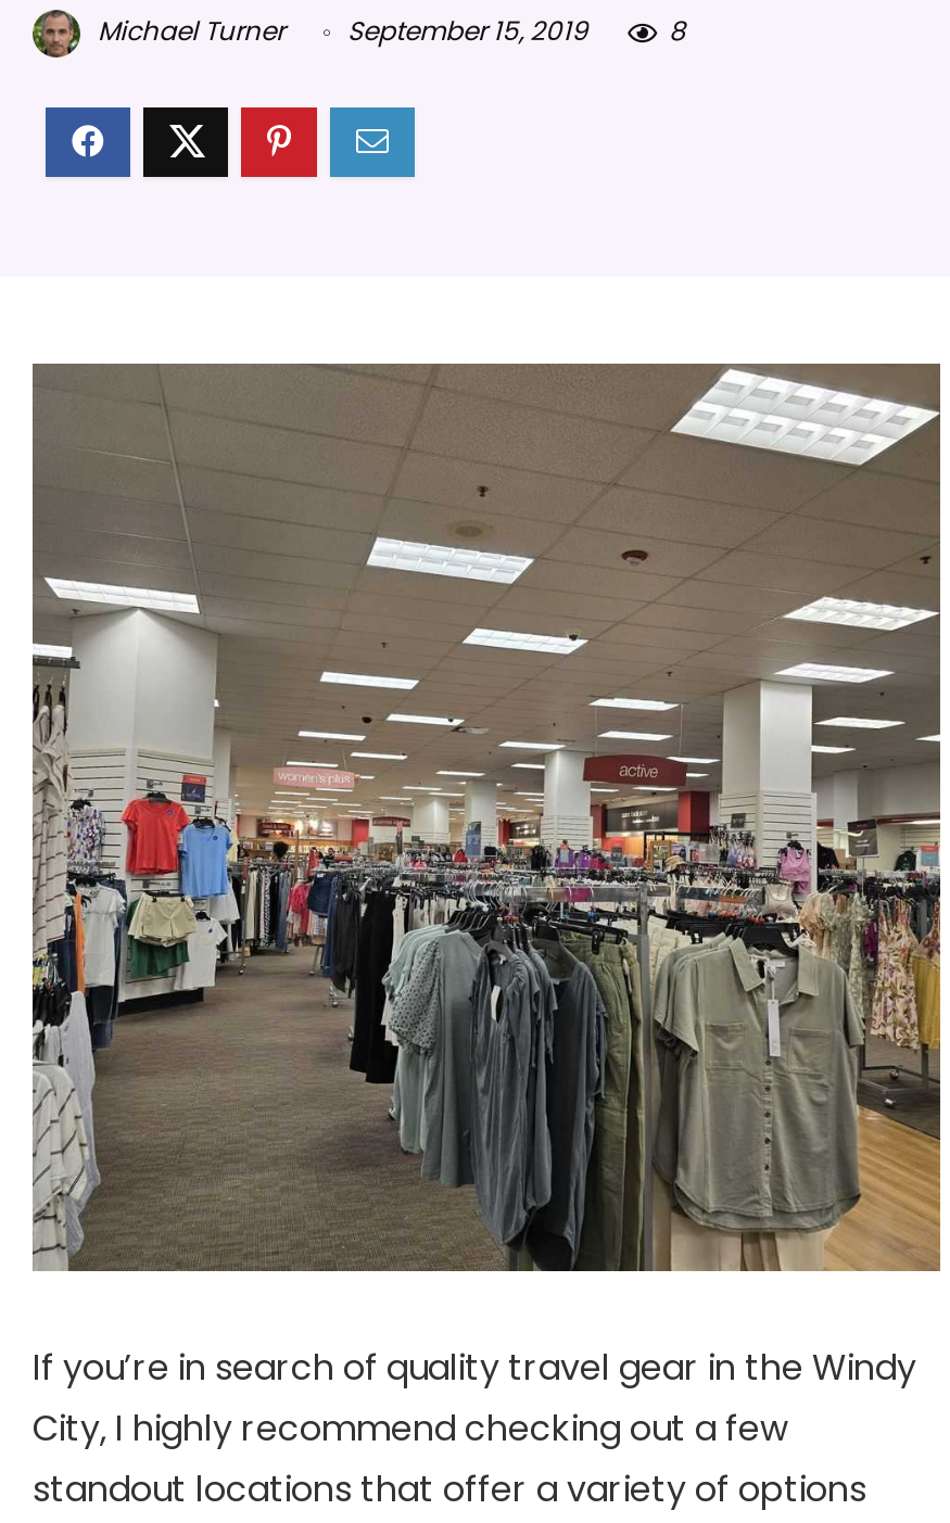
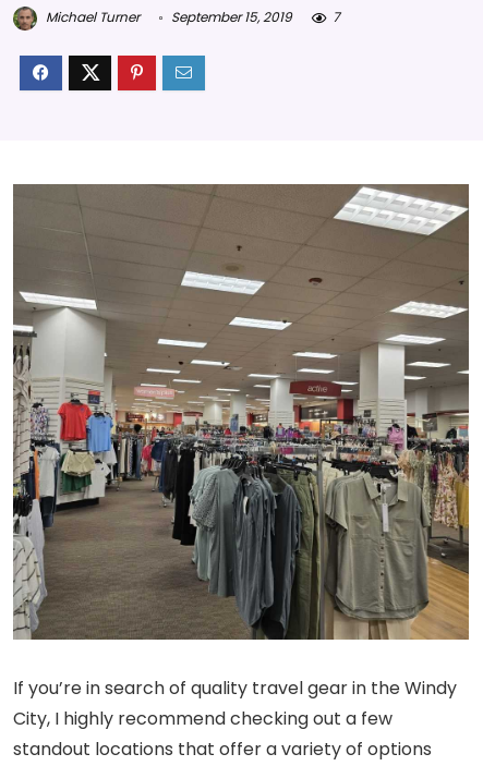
- 8
+ 7
